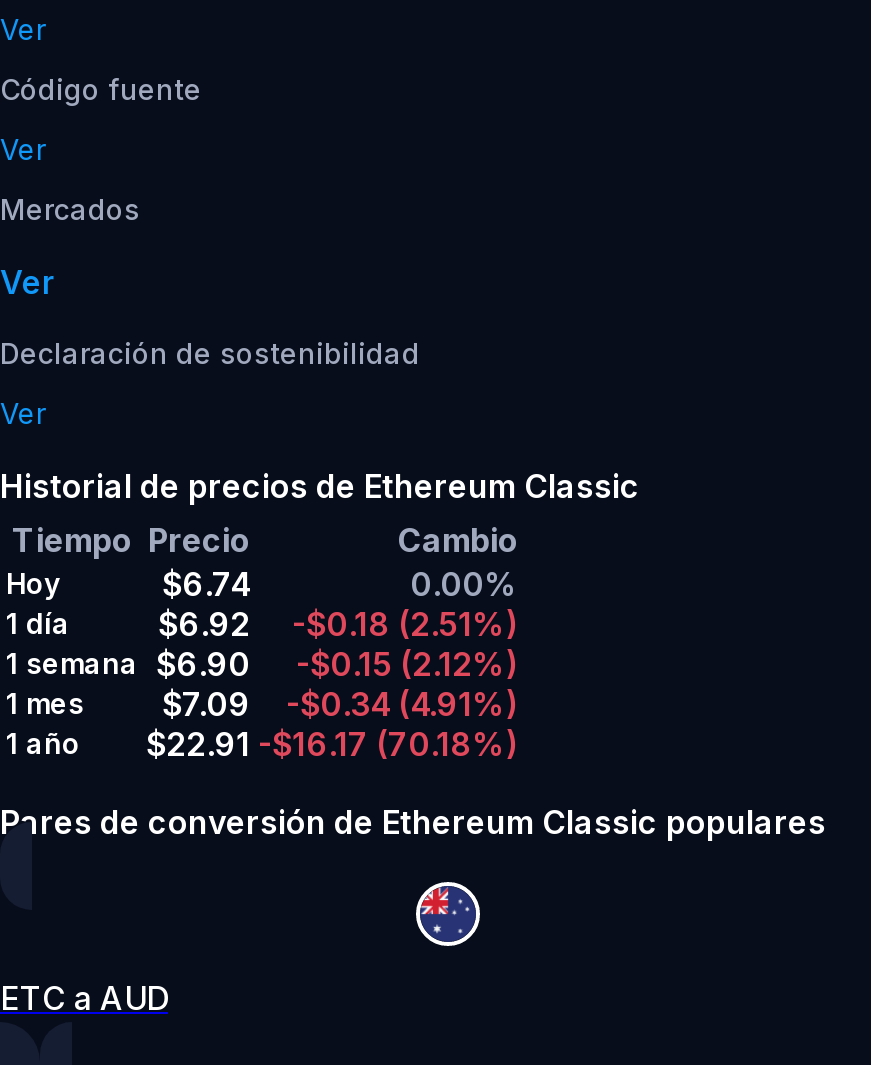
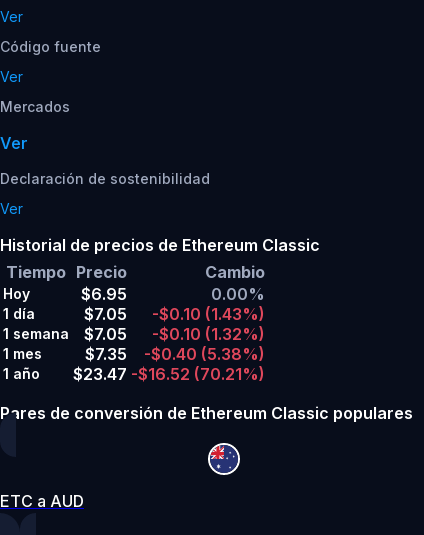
- $6.74
+ $6.95

- $6.92
- -$0.18 (2.51%)
- 1 semana $6.90
- -$0.15 (2.12%)
+ $7.05
+ -$0.10 (1.43%)
+ 1 semana
+ $7.05
+ -$0.10 (1.32%)

- $7.09
+ $7.35

- -$0.34 (4.91%)
+ -$0.40 (5.38%)

- 1 año $22.91 -$16.17 (70.18%)
+ 1 año $23.47 -$16.52 (70.21%)
